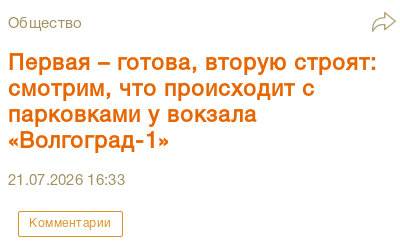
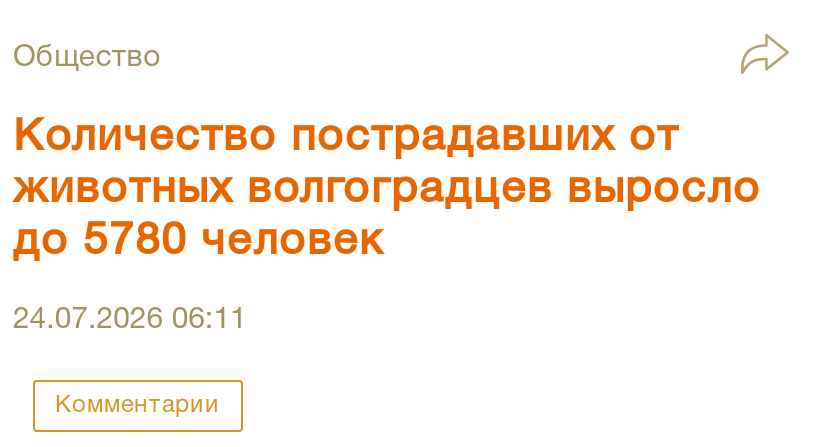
- Первая – готова, вторую строят:
- смотрим, что происходит с
- парковками у вокзала
- «Волгоград-1»
+ Количество пострадавших от
+ животных волгоградцев выросло
+ до 5780 человек

- 21.07.2026 16:33
+ 24.07.2026 06:11
